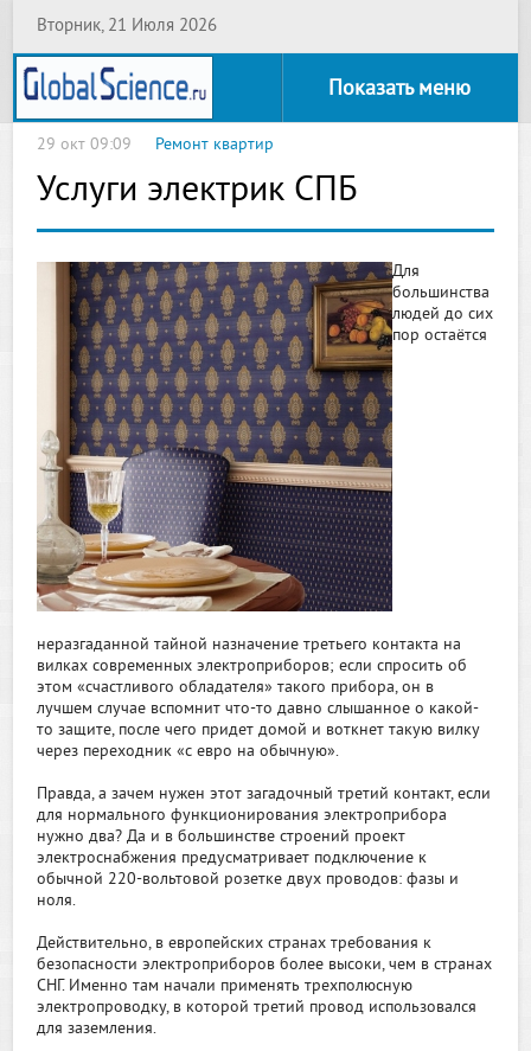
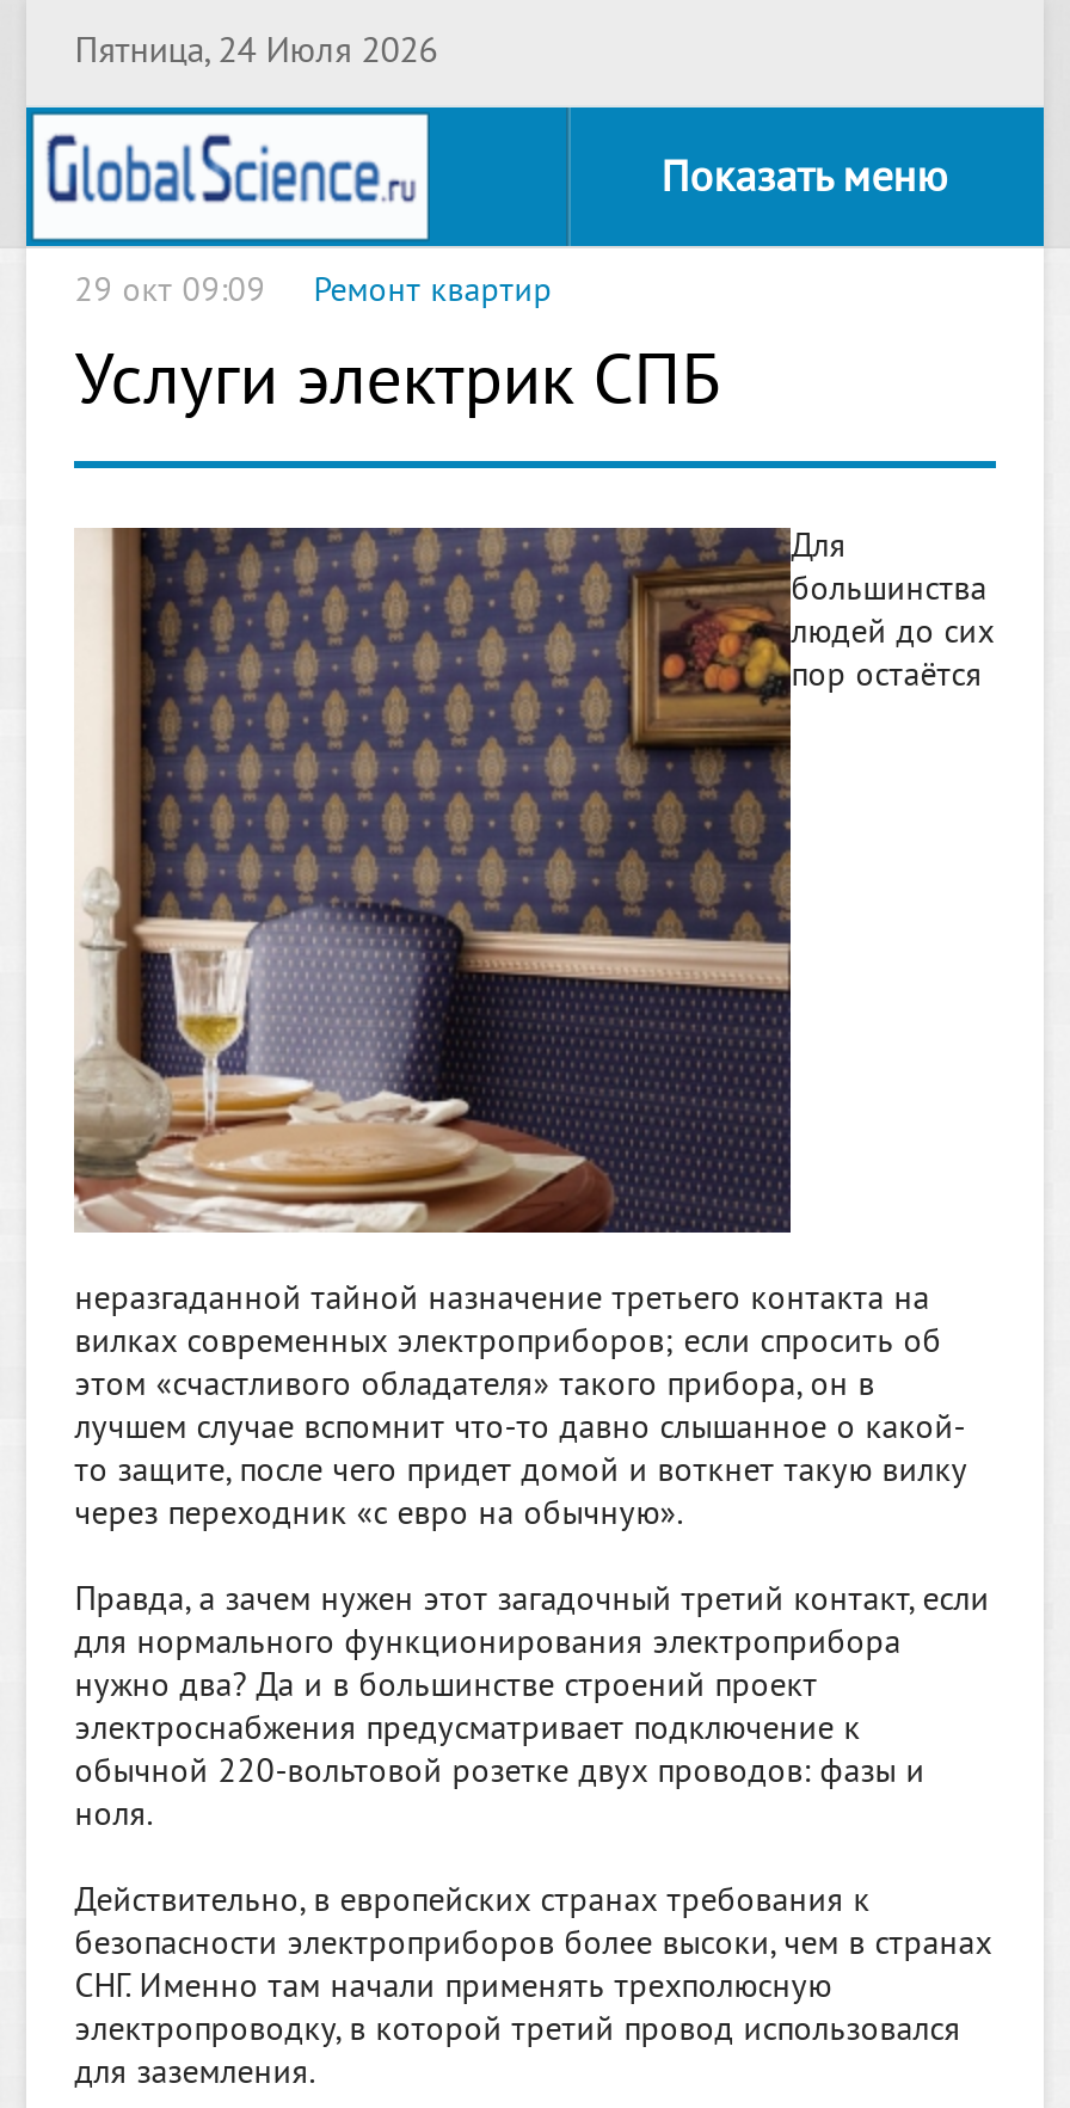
- Вторник, 21 Июля 2026
+ Пятница, 24 Июля 2026
